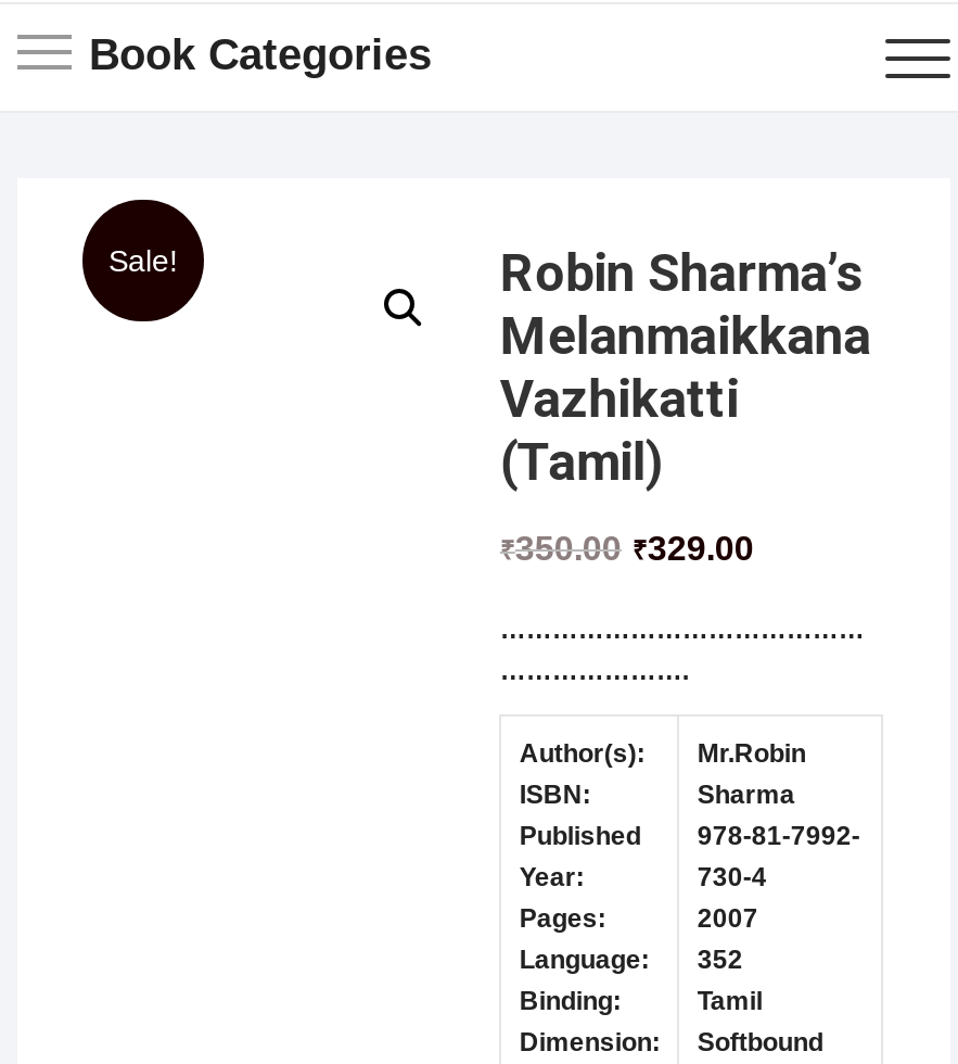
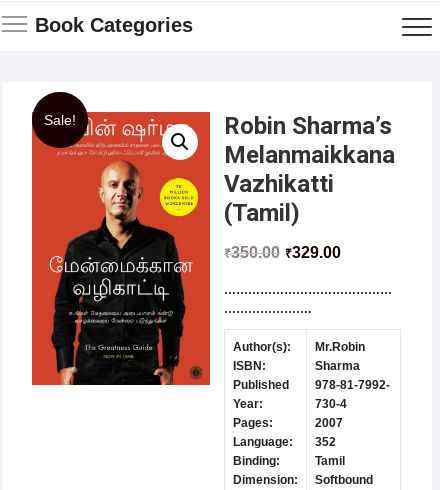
+ [image]
